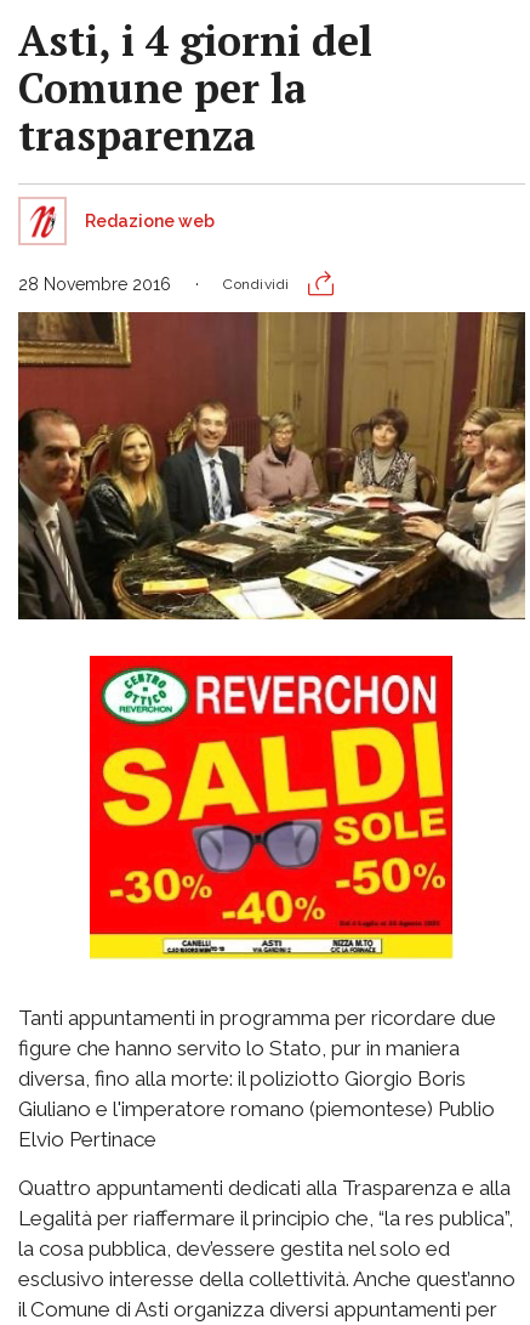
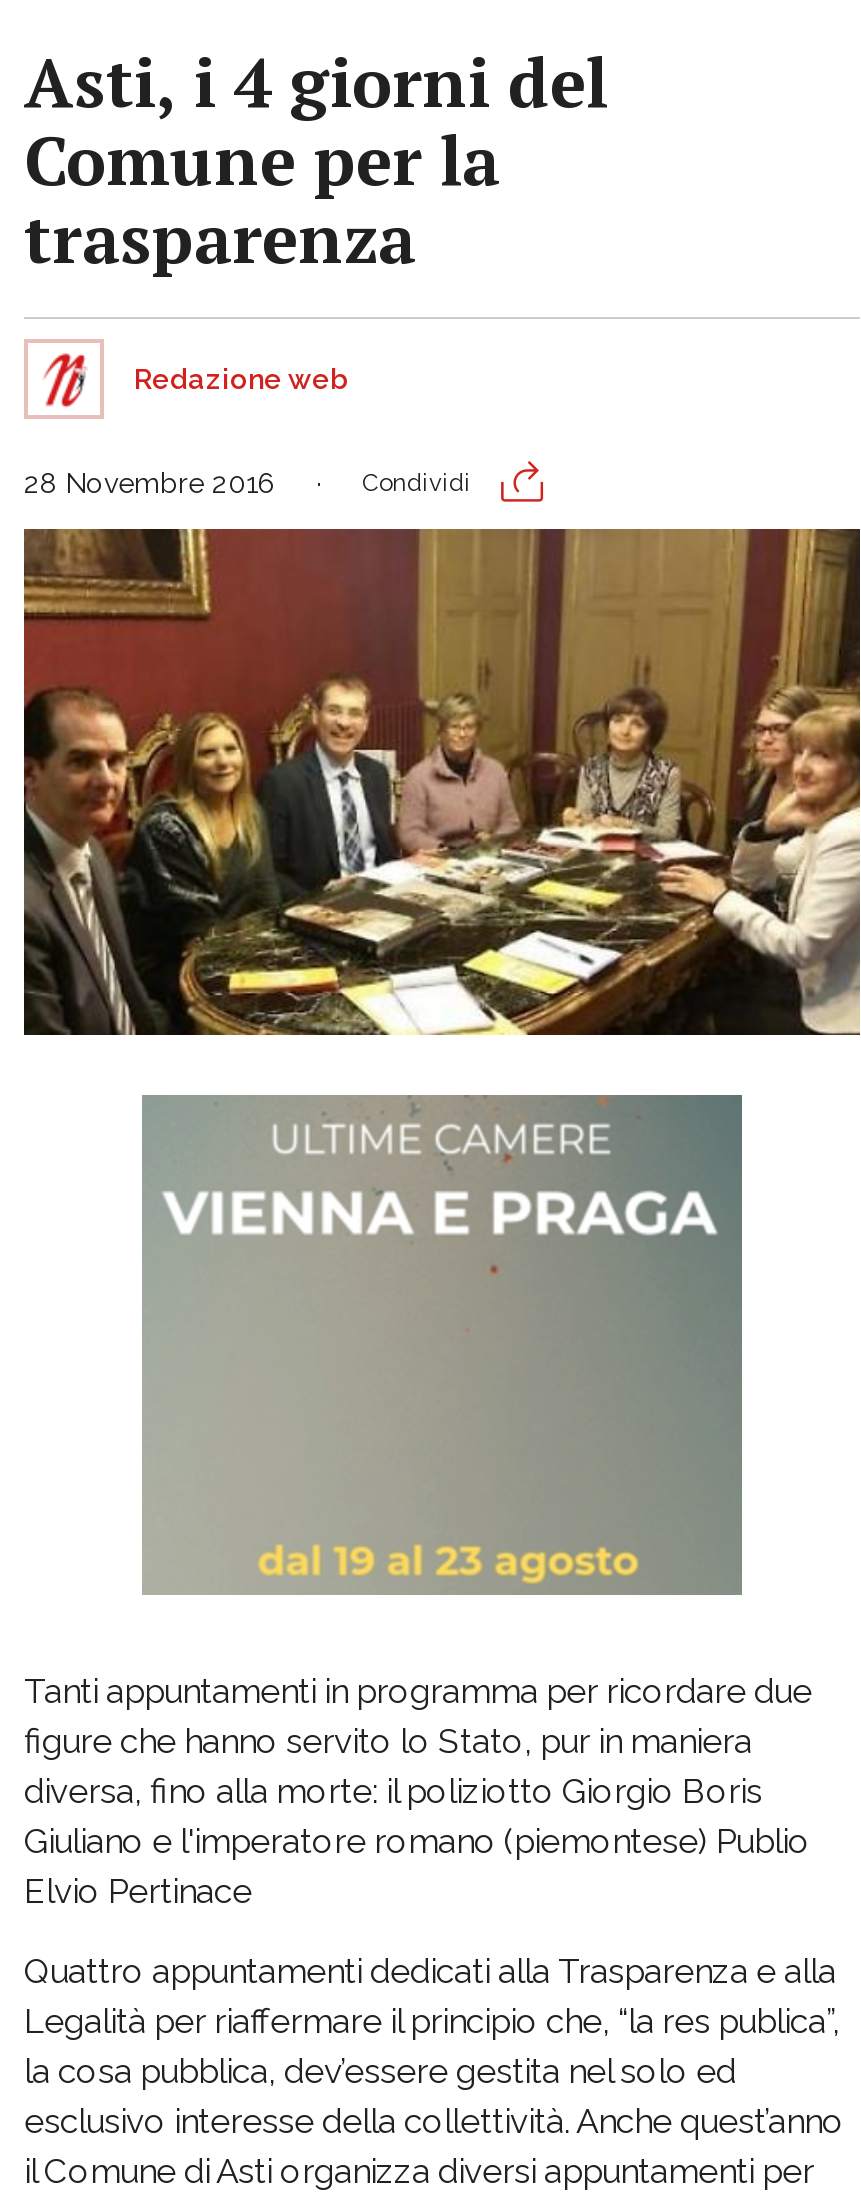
- [image]
+ [image]
